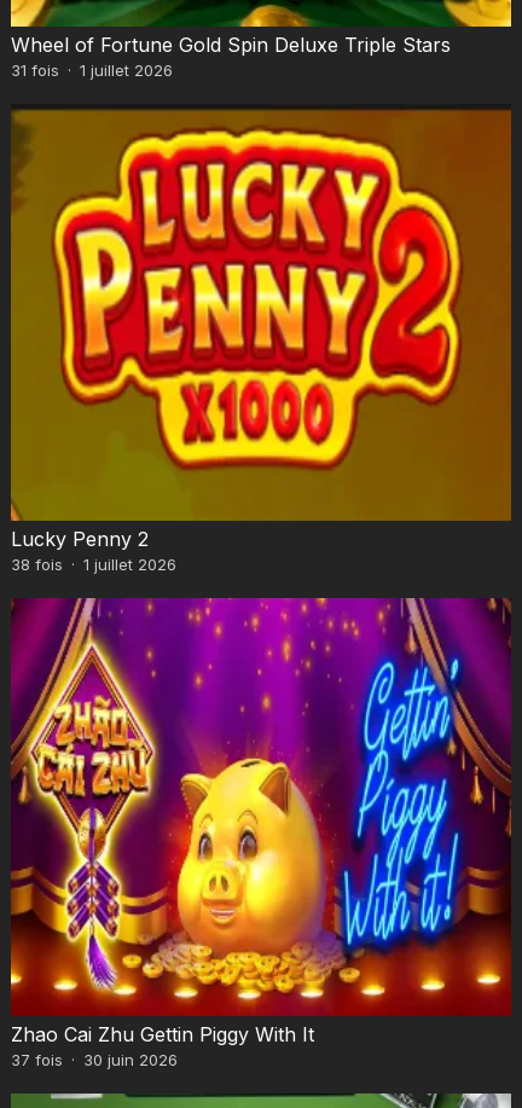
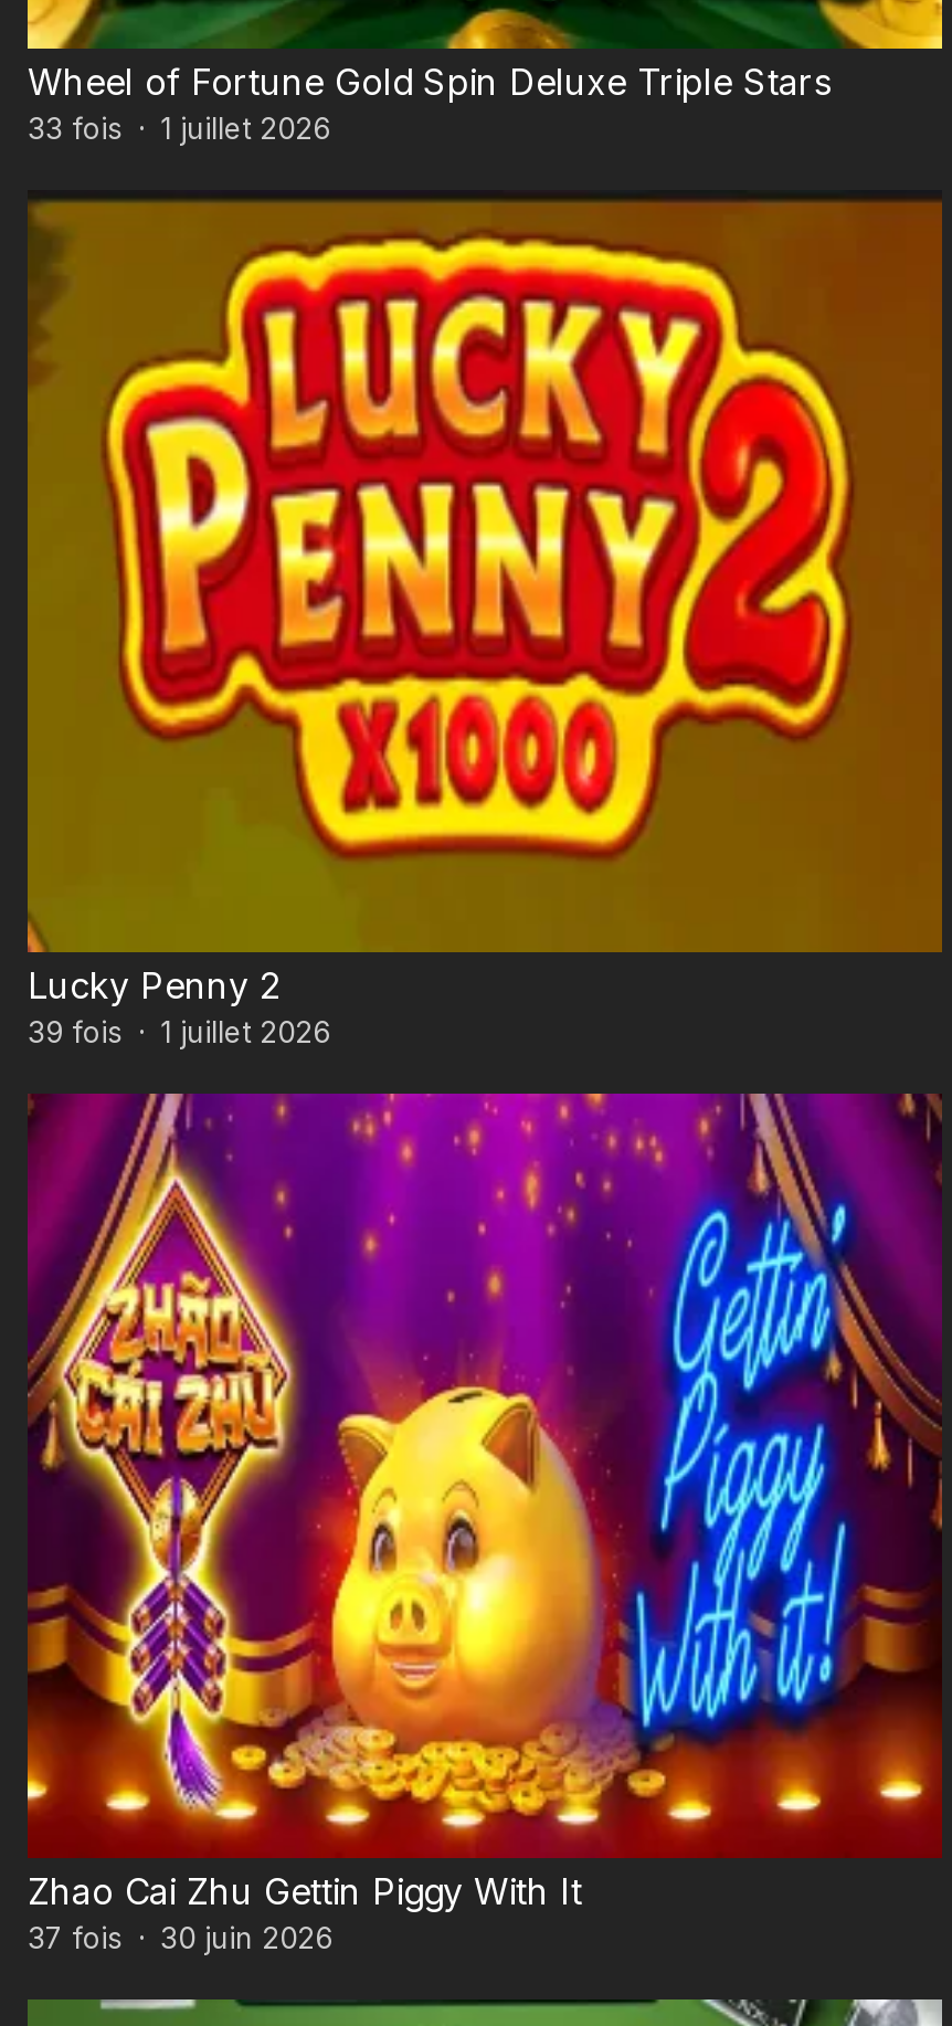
- 31 fois · 1 juillet 2026
+ 33 fois · 1 juillet 2026

- 38 fois · 1 juillet 2026
+ 39 fois · 1 juillet 2026
